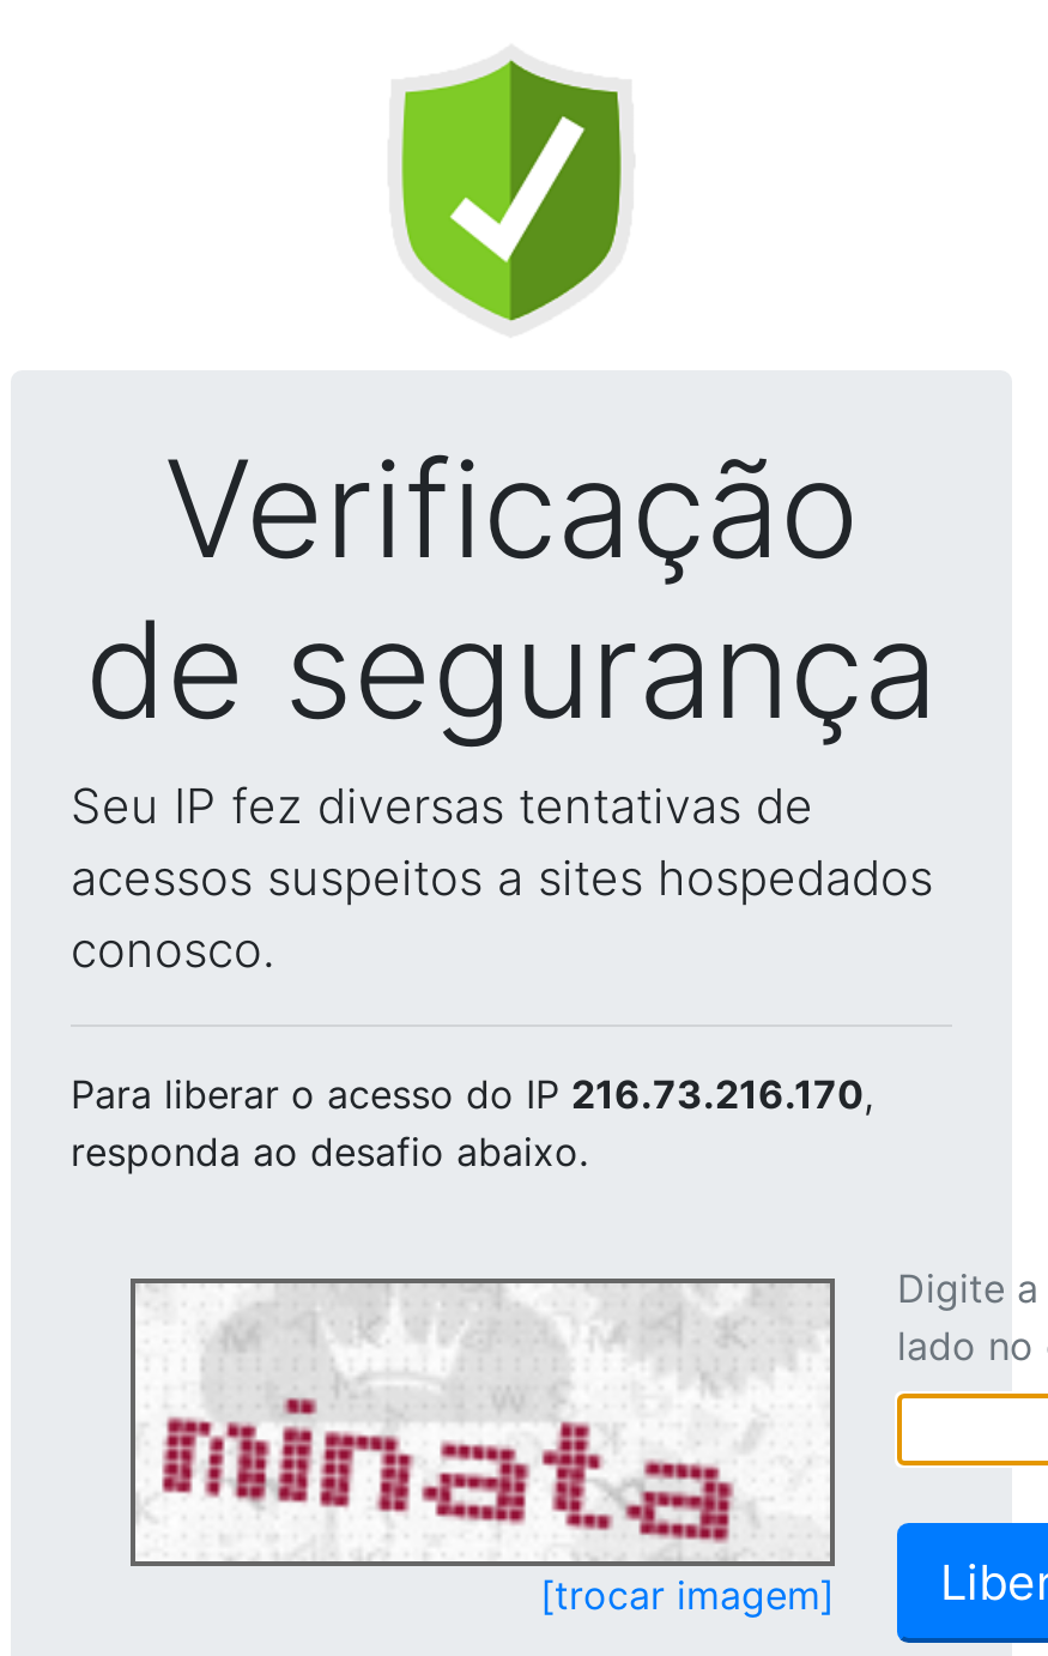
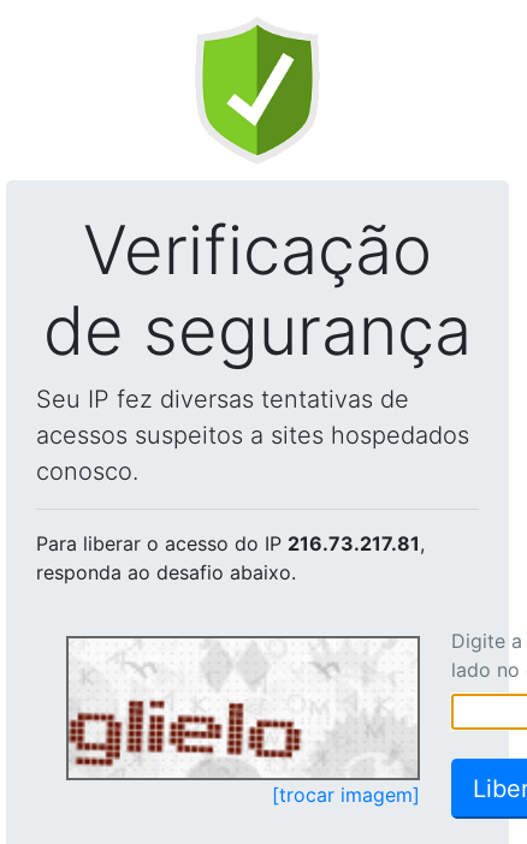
- Para liberar o acesso do IP 216.73.216.170,
+ Para liberar o acesso do IP 216.73.217.81,

- [image]
+ [image]
